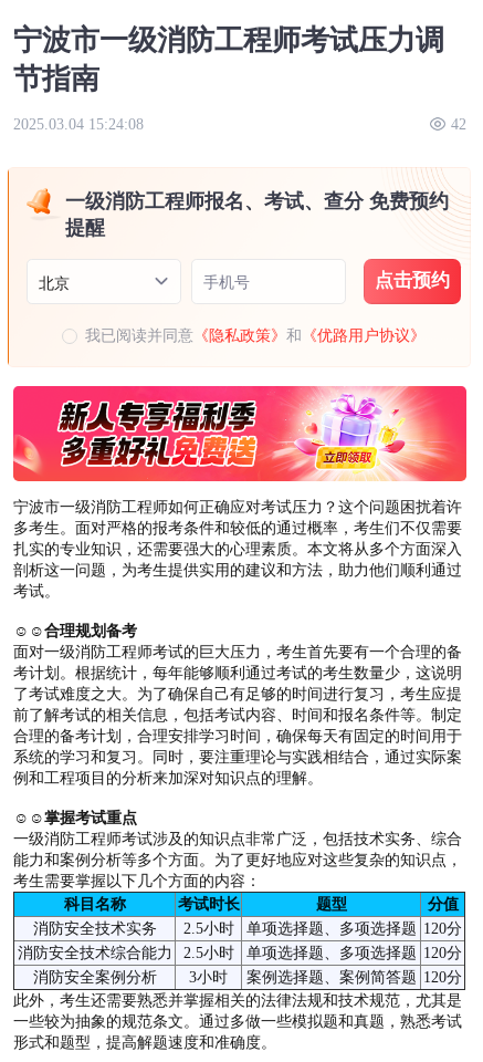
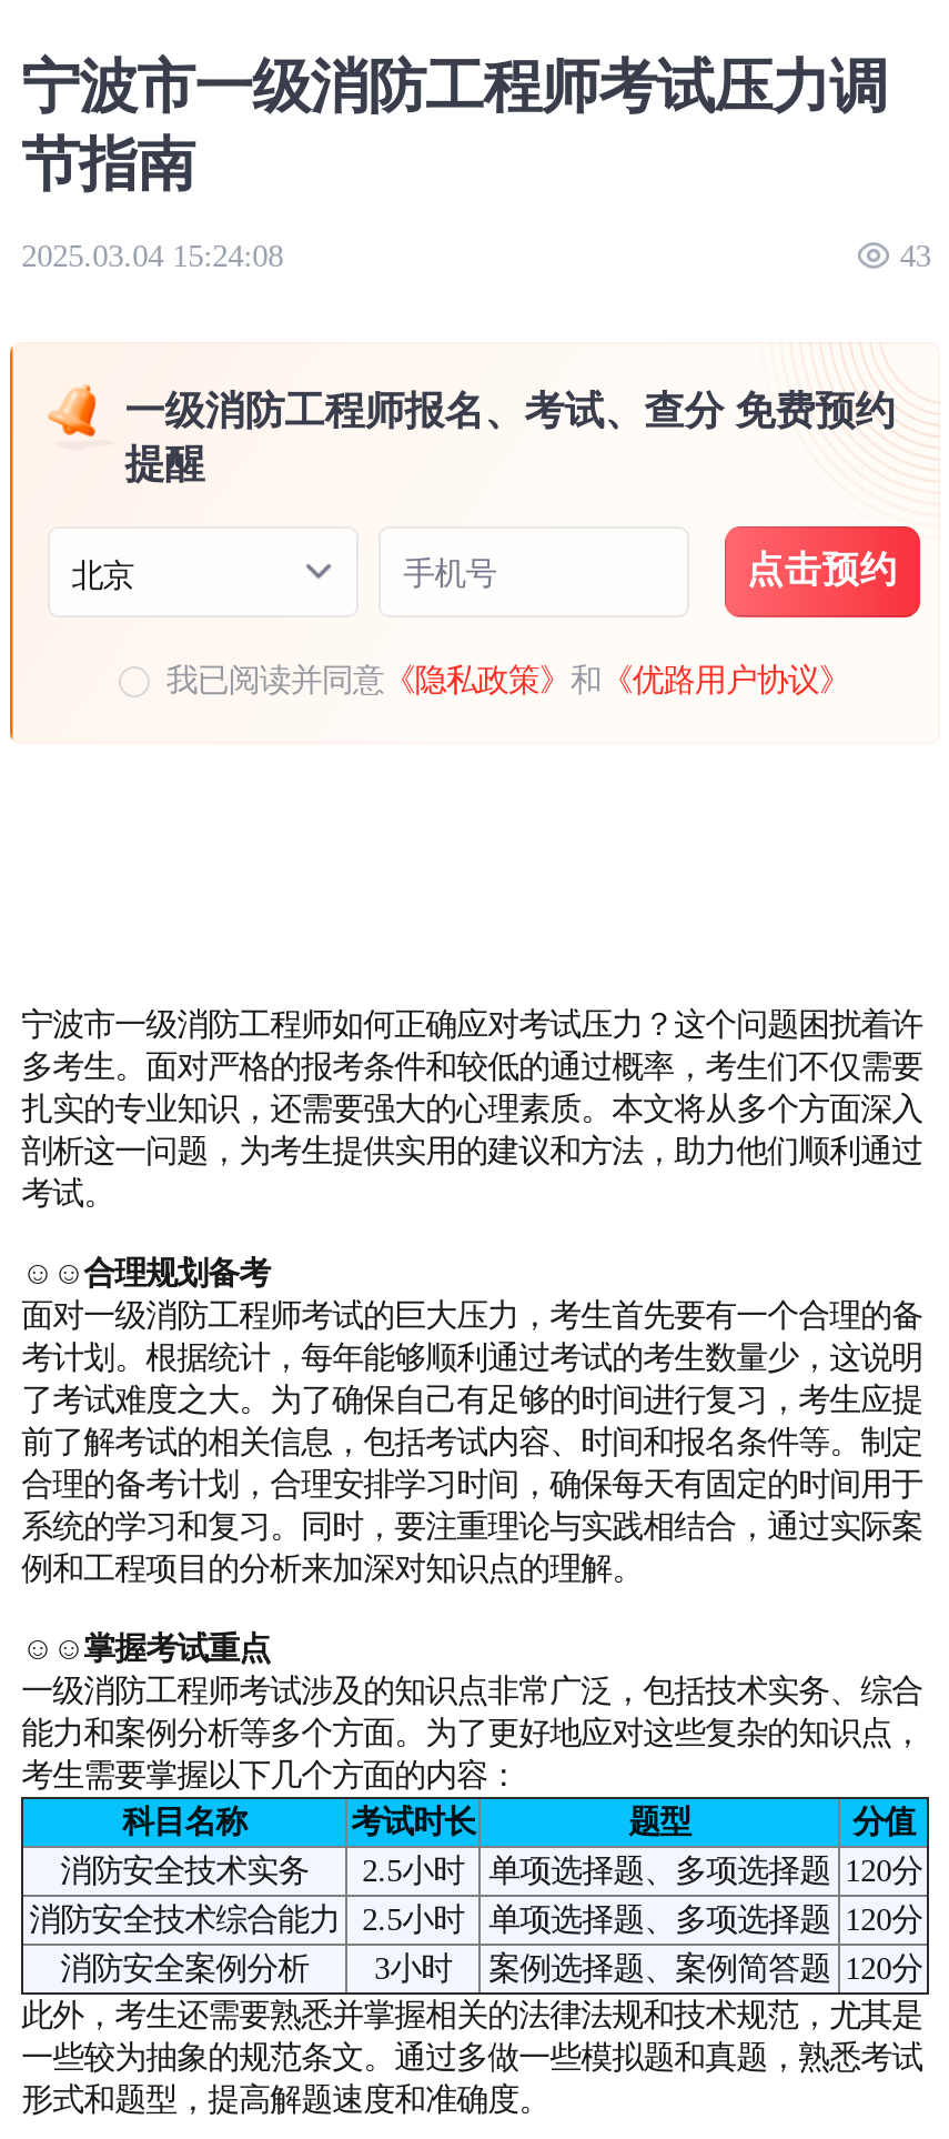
- 42
+ 43

- [image]
